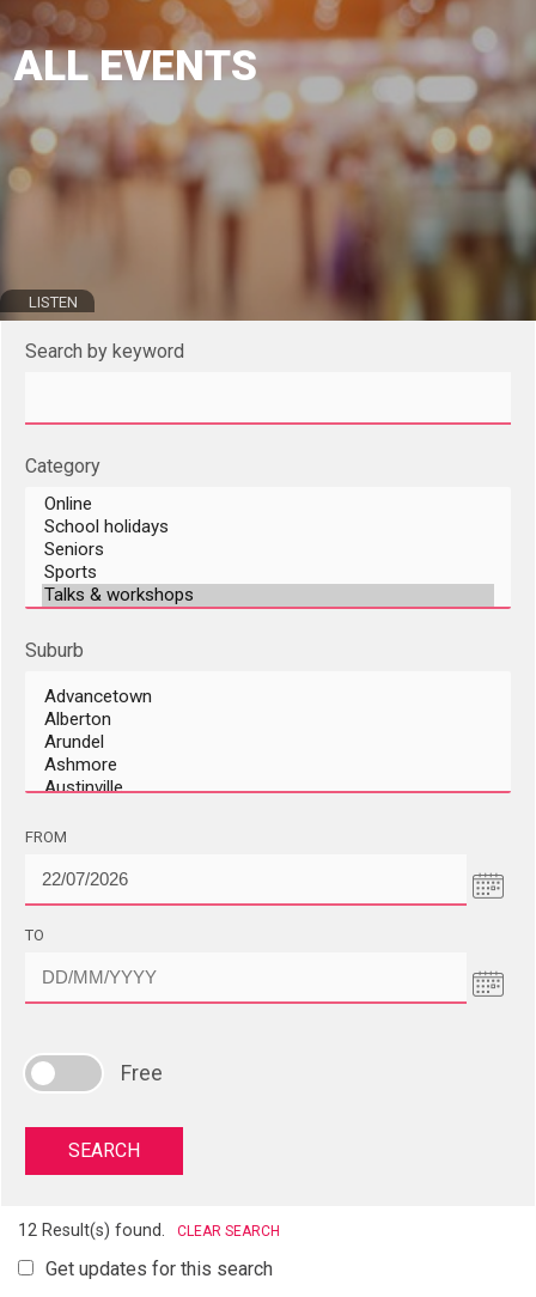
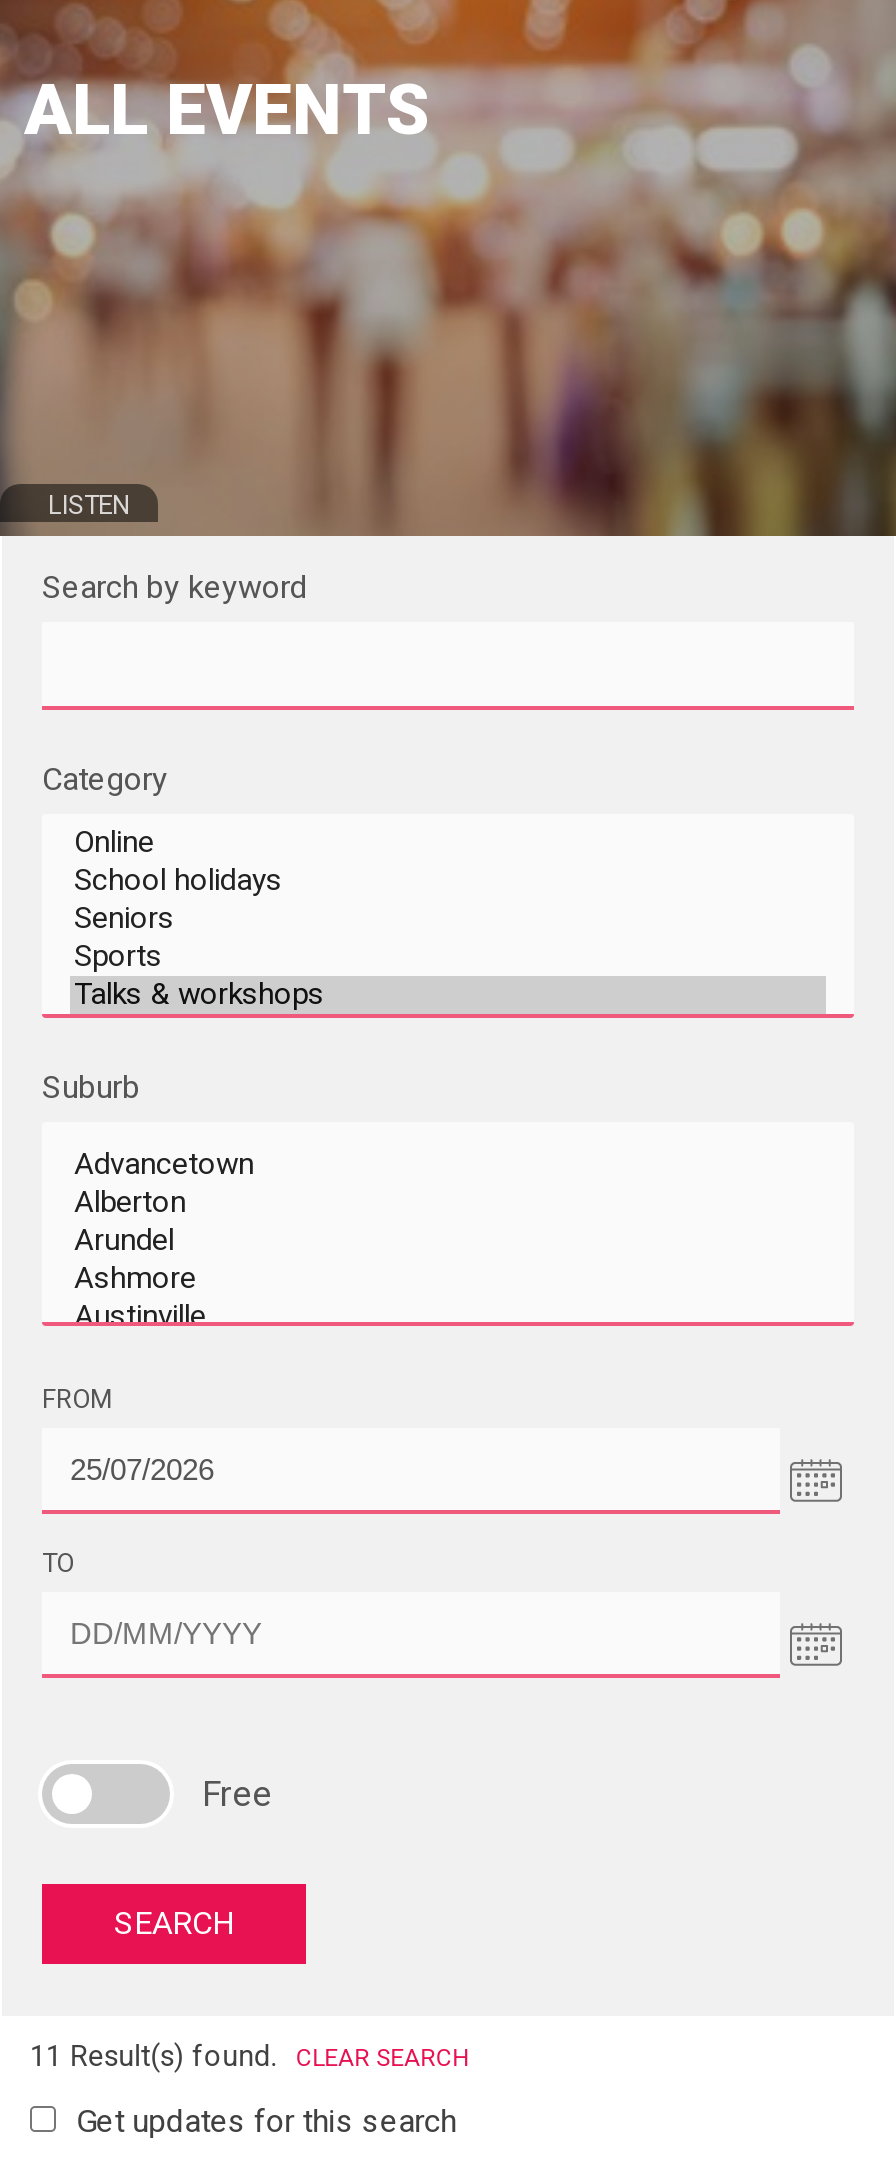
- 12 Result(s) found. CLEAR SEARCH
+ 11 Result(s) found. CLEAR SEARCH
